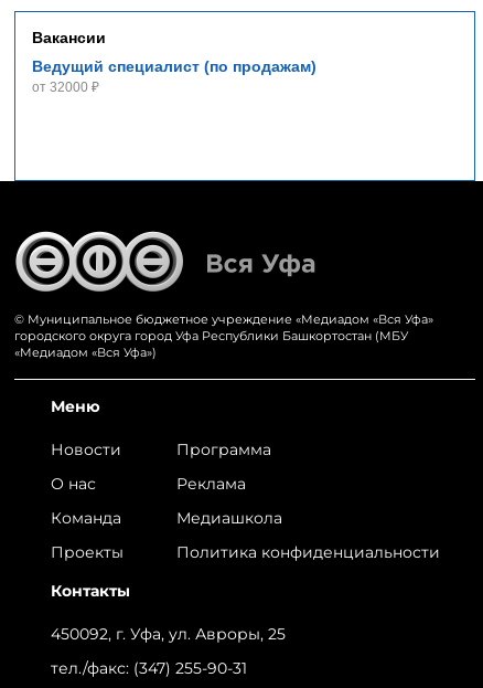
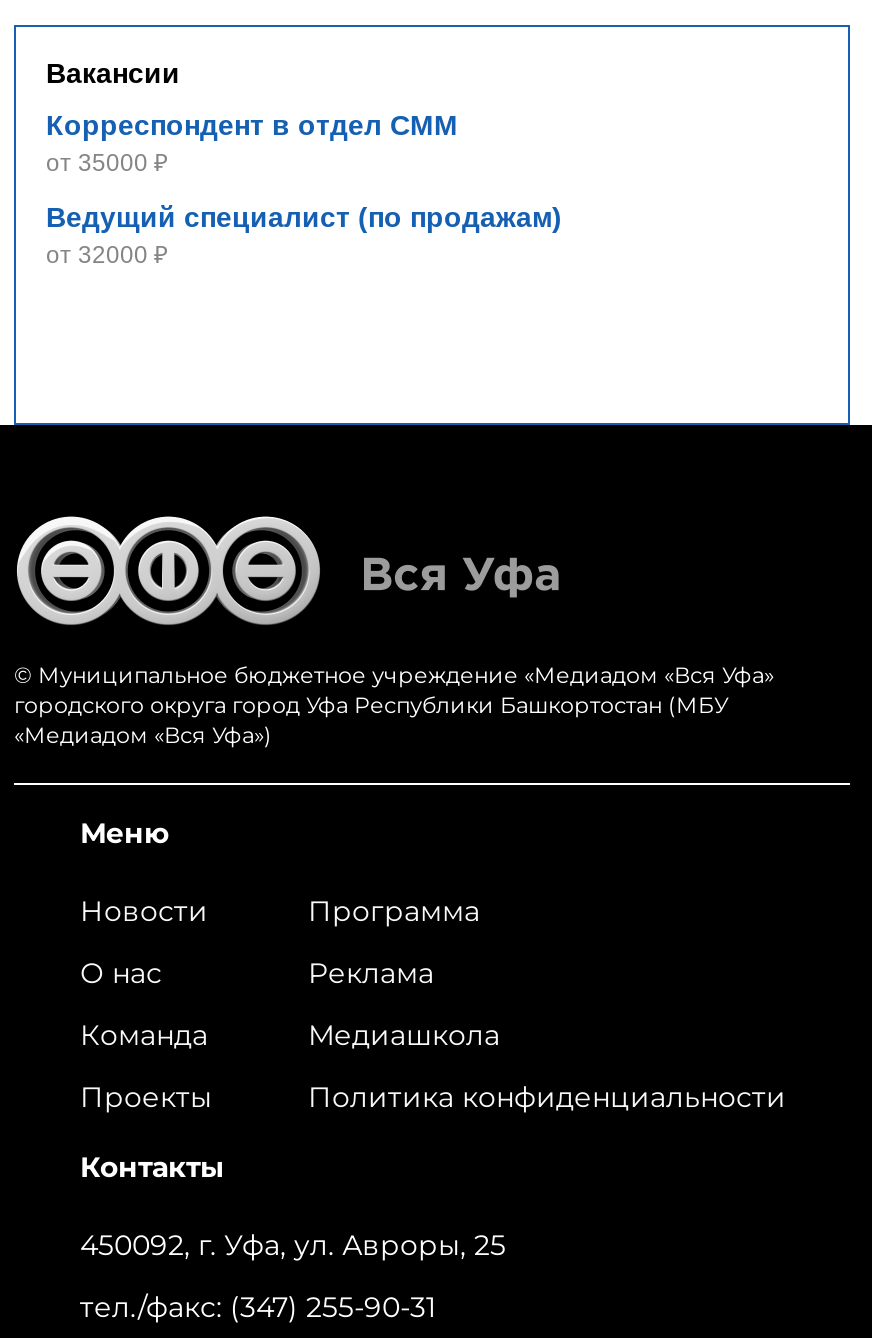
+ Корреспондент в отдел СММ
+ от 35000 ₽
